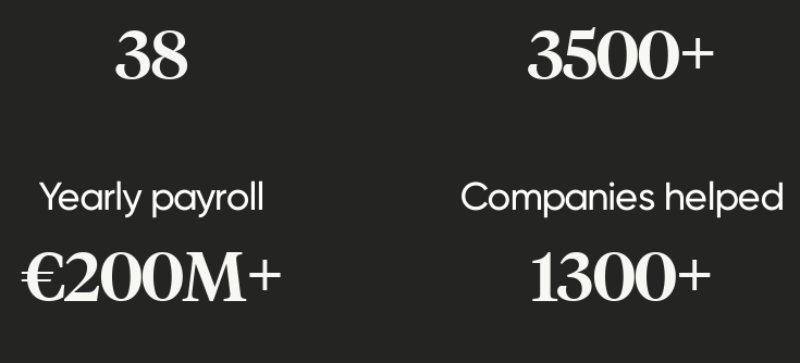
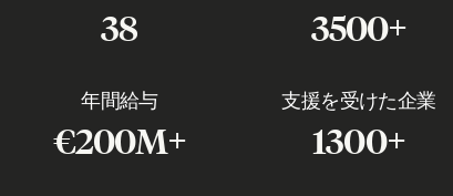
- Yearly payroll
+ 年間給与

- Companies helped
+ 支援を受けた企業
